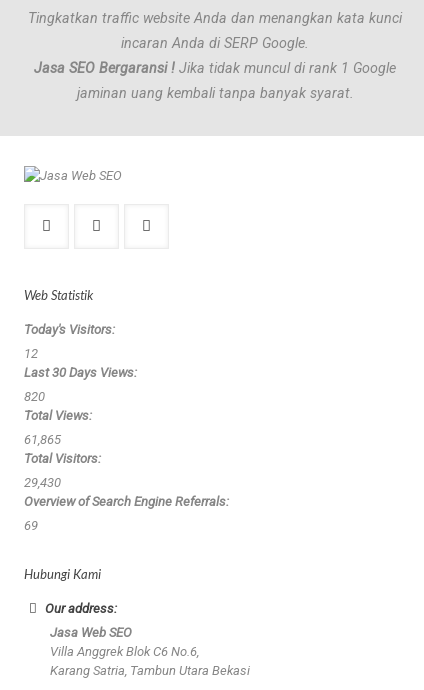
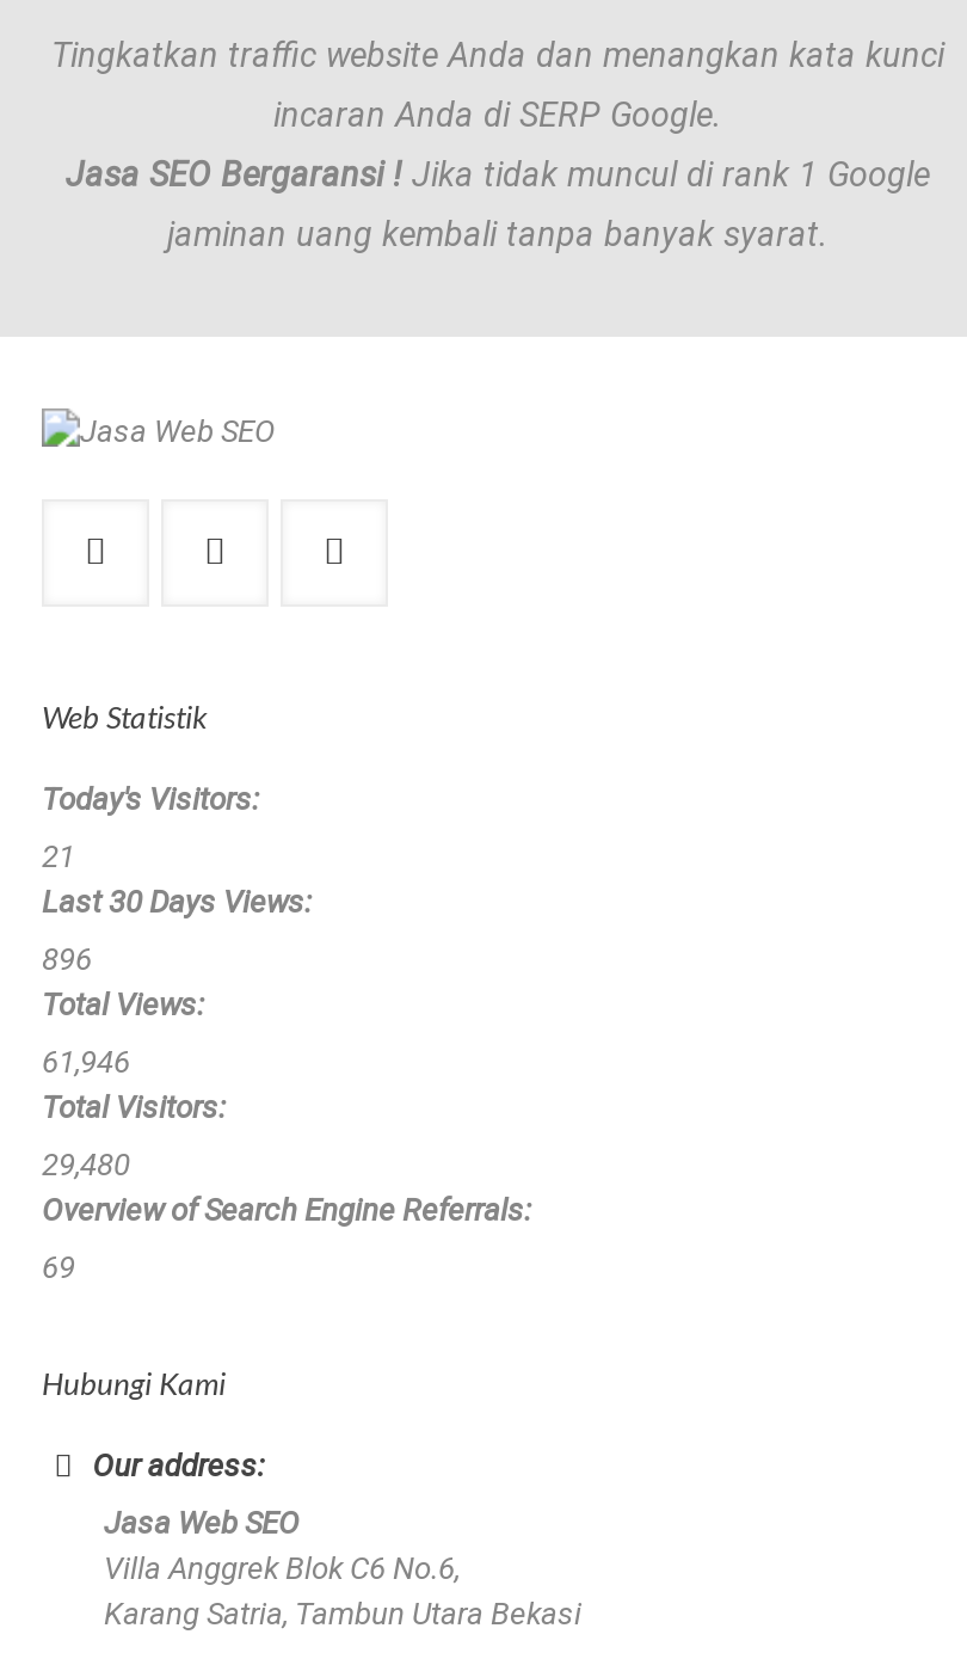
- 12
+ 21

- 820
+ 896

- 61,865
+ 61,946

- 29,430
+ 29,480
